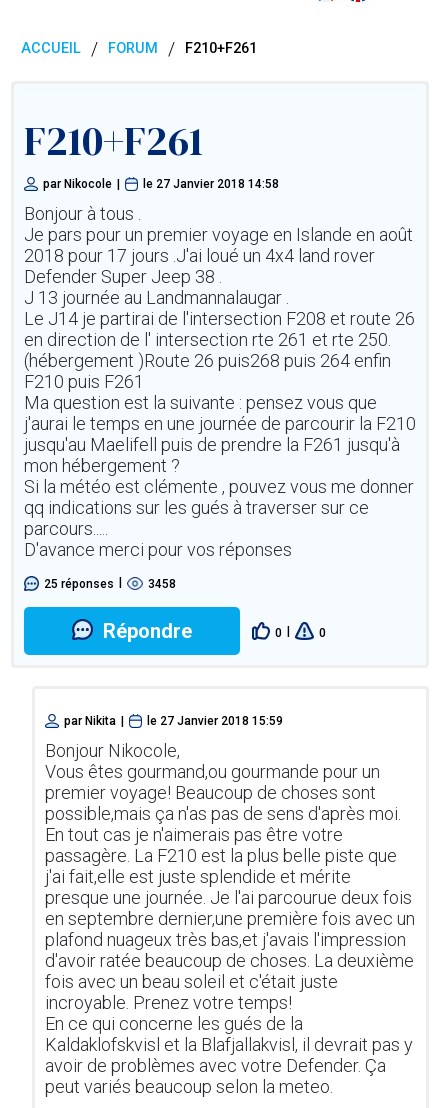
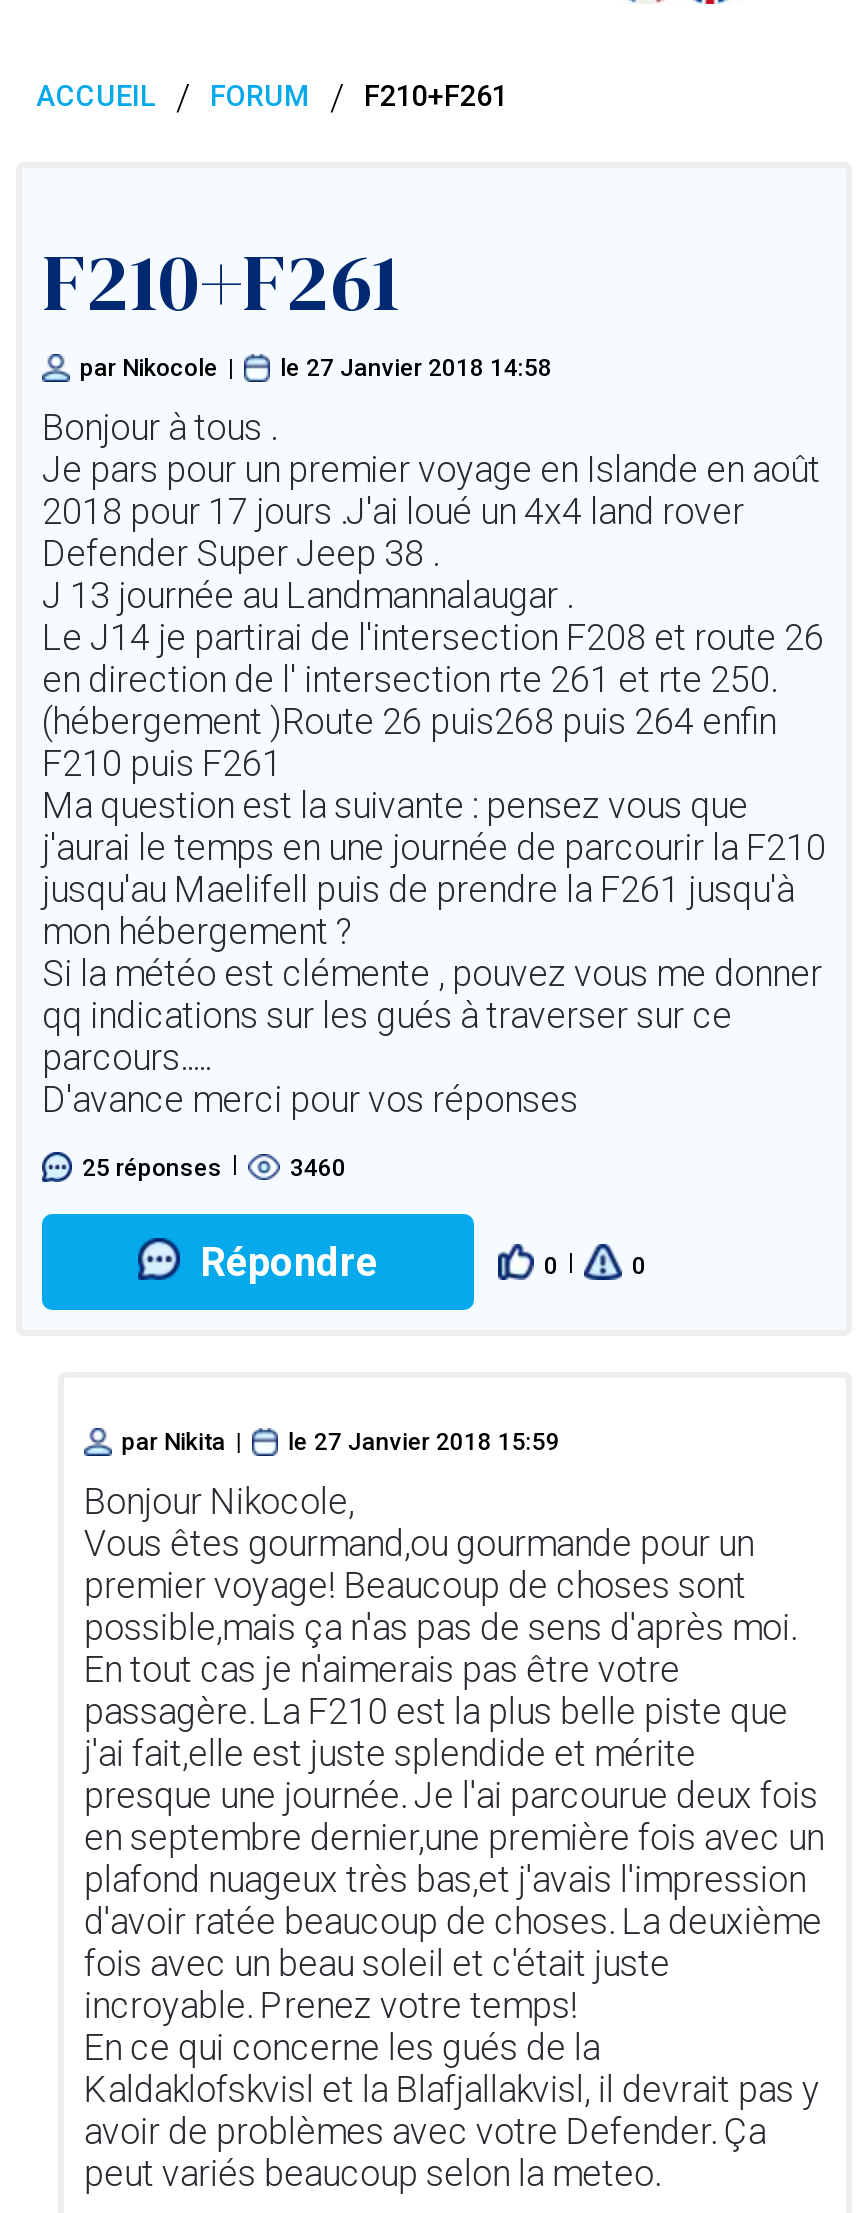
- 3458
+ 3460
